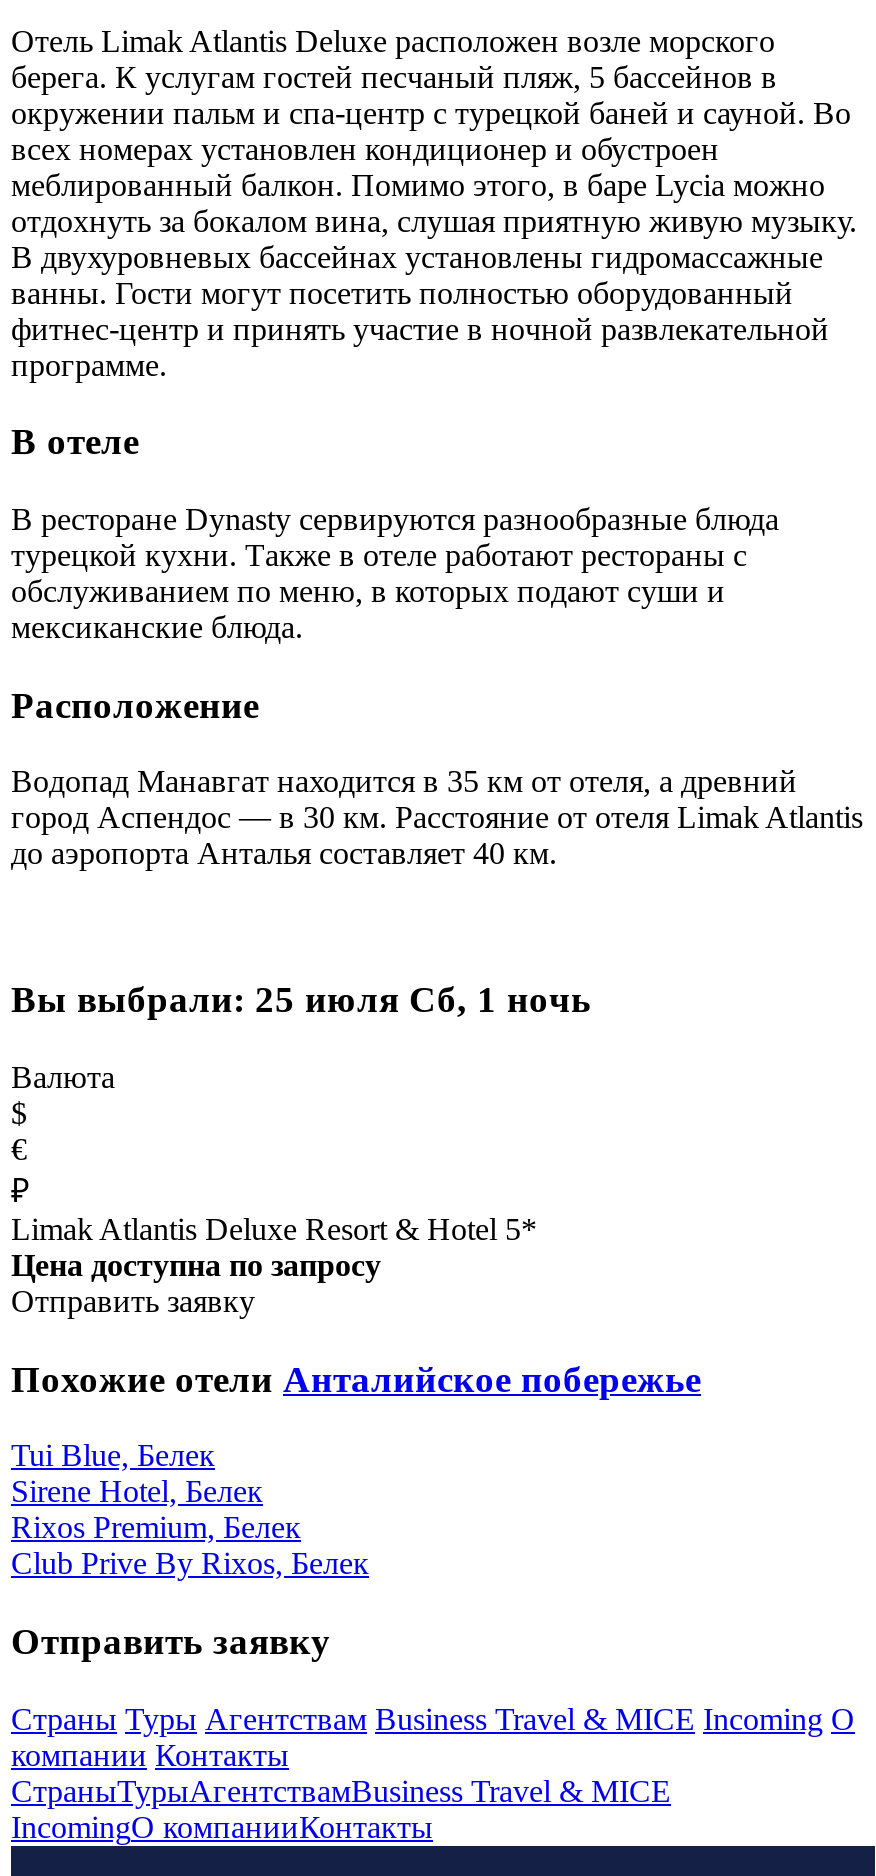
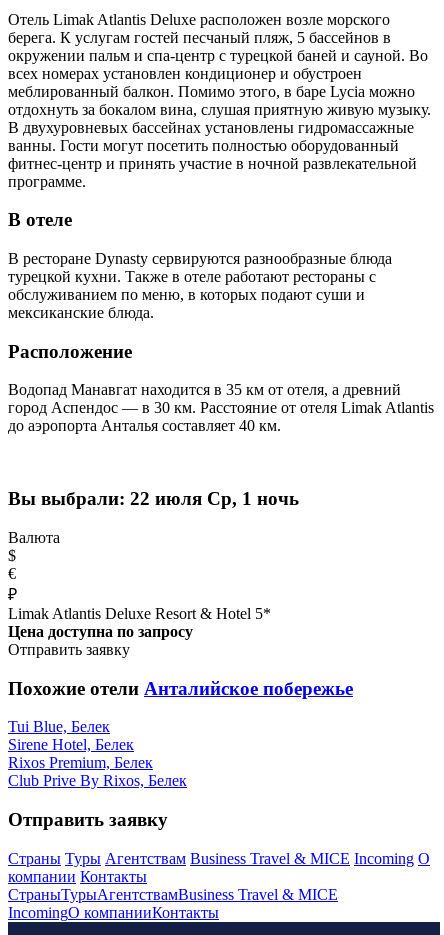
- Вы выбрали: 25 июля Сб, 1 ночь
+ Вы выбрали: 22 июля Ср, 1 ночь
